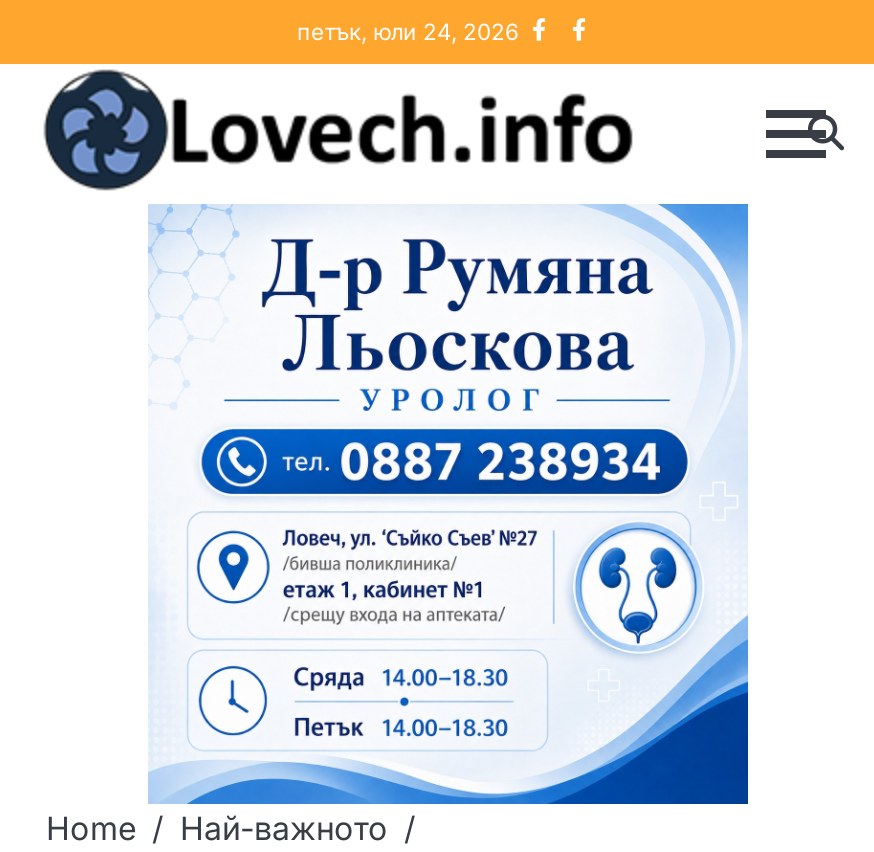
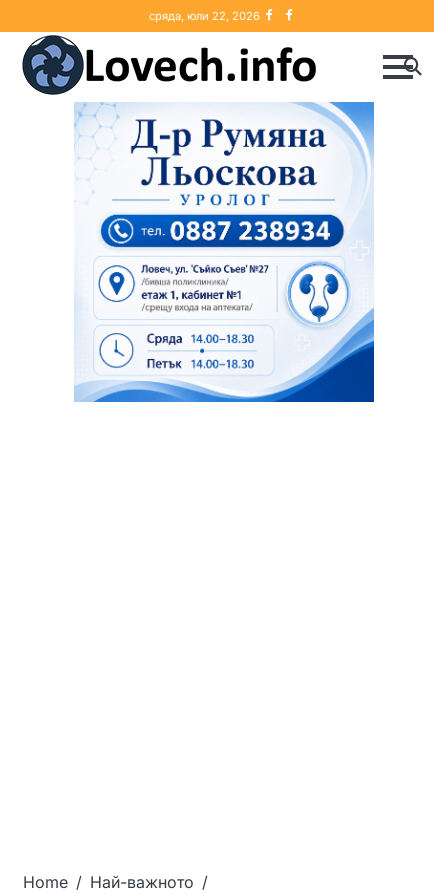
- петък, юли 24, 2026
+ сряда, юли 22, 2026
